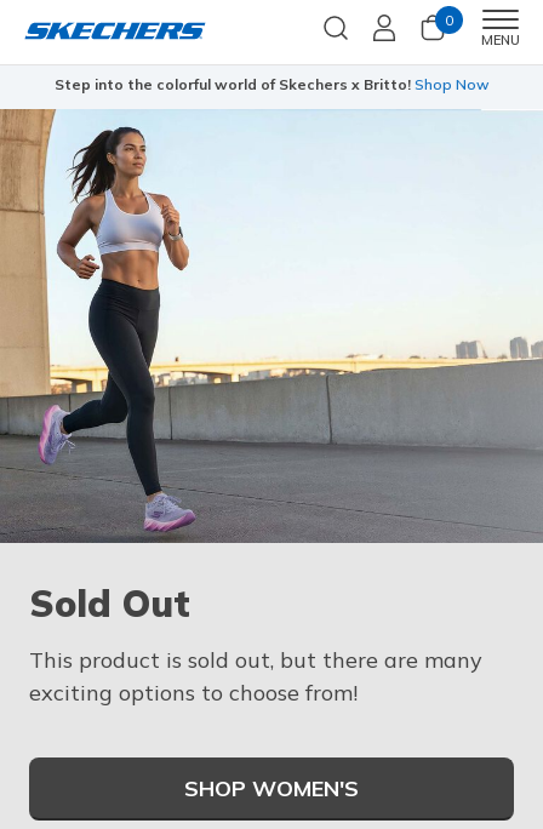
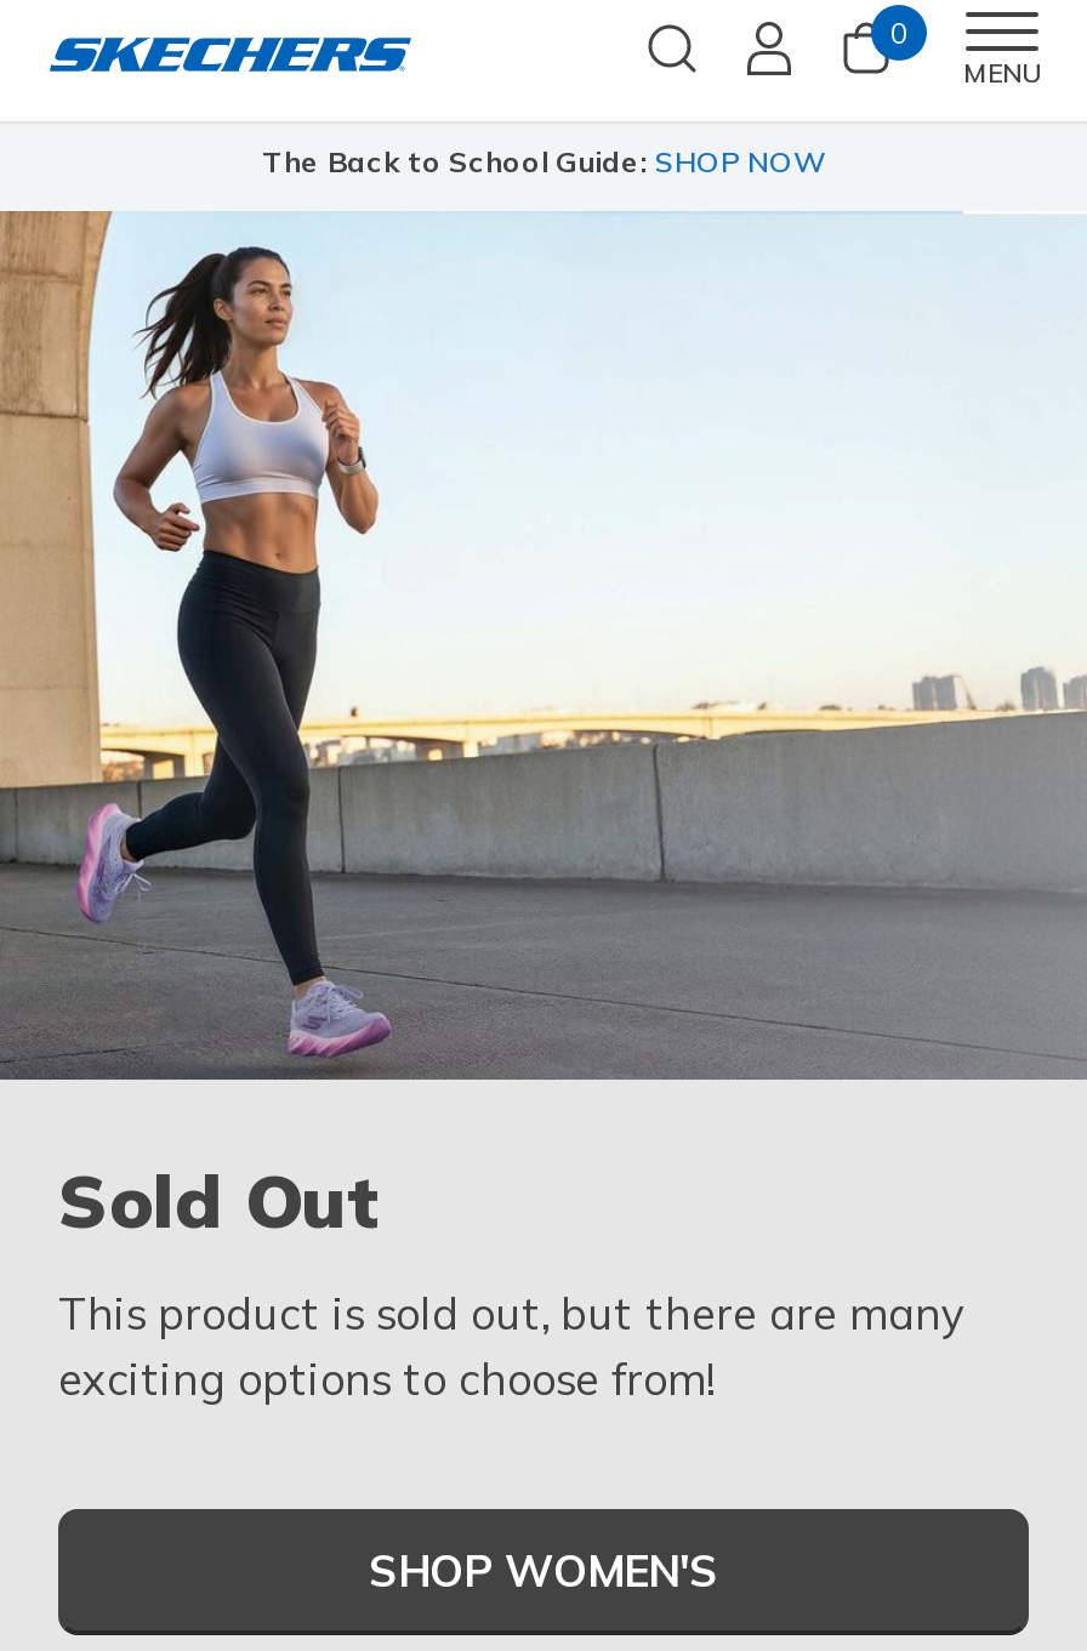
- Step into the colorful world of Skechers x Britto! Shop Now
+ The Back to School Guide: SHOP NOW
